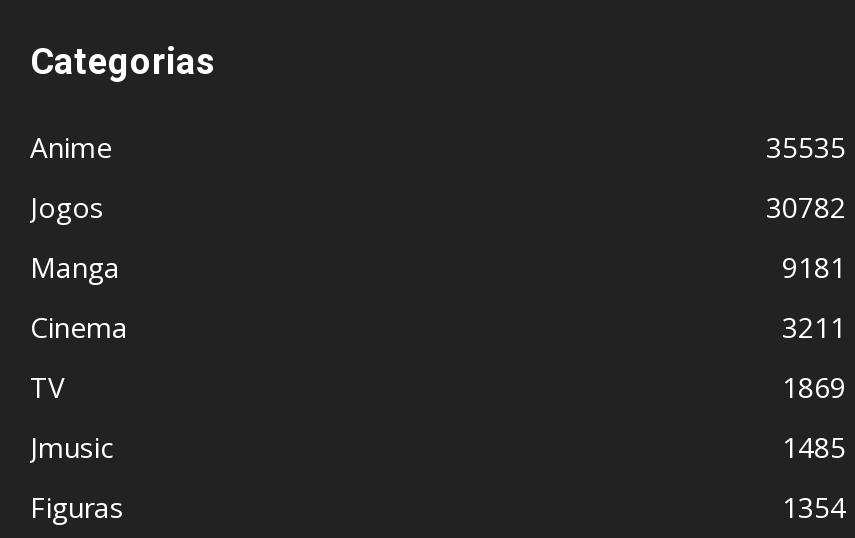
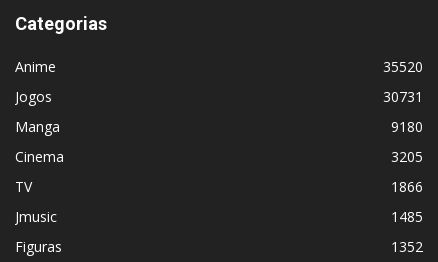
- 35535
+ 35520

- 30782
+ 30731

- 9181
+ 9180

- 3211
+ 3205

- 1869
+ 1866

- 1354
+ 1352
